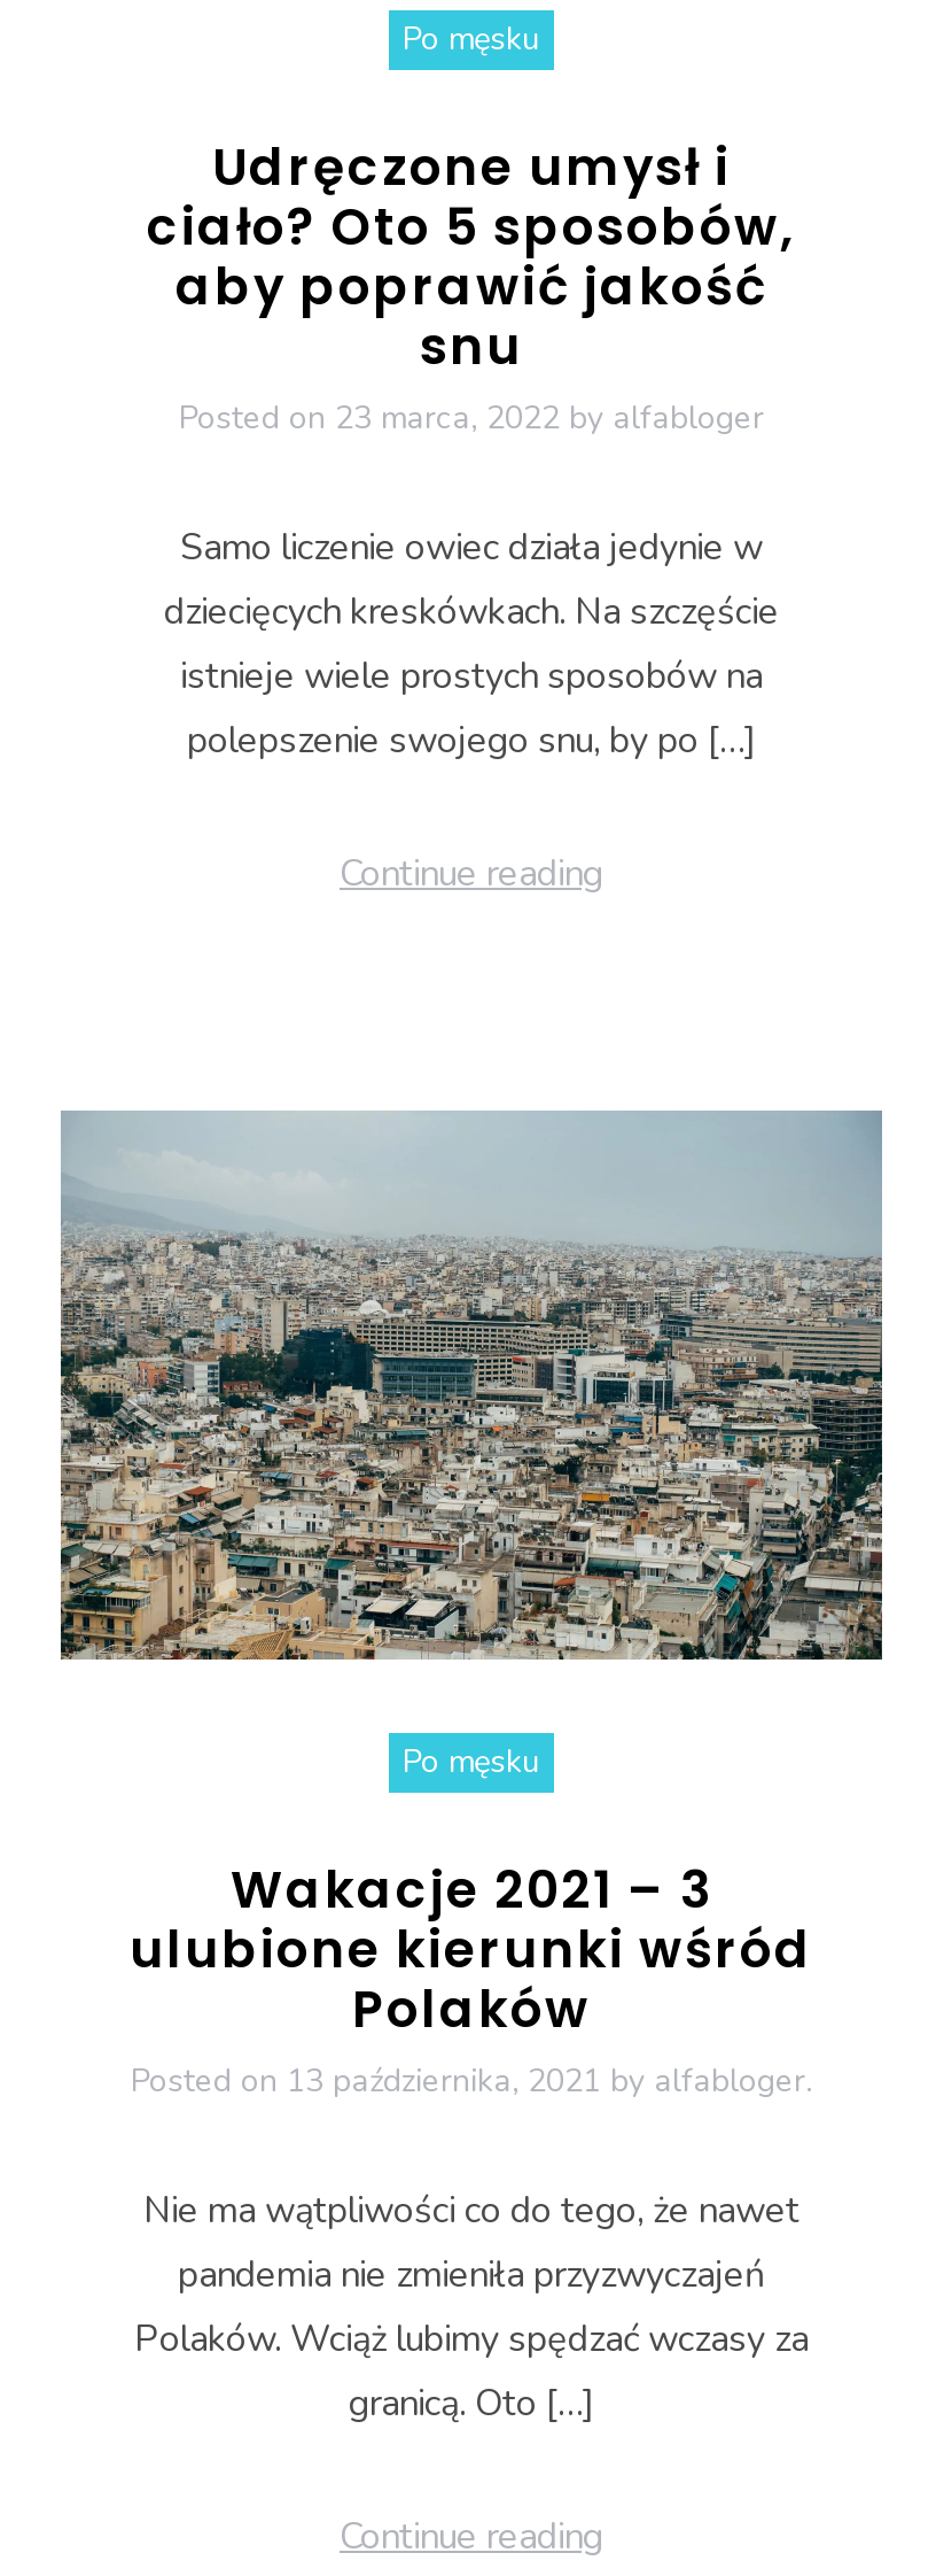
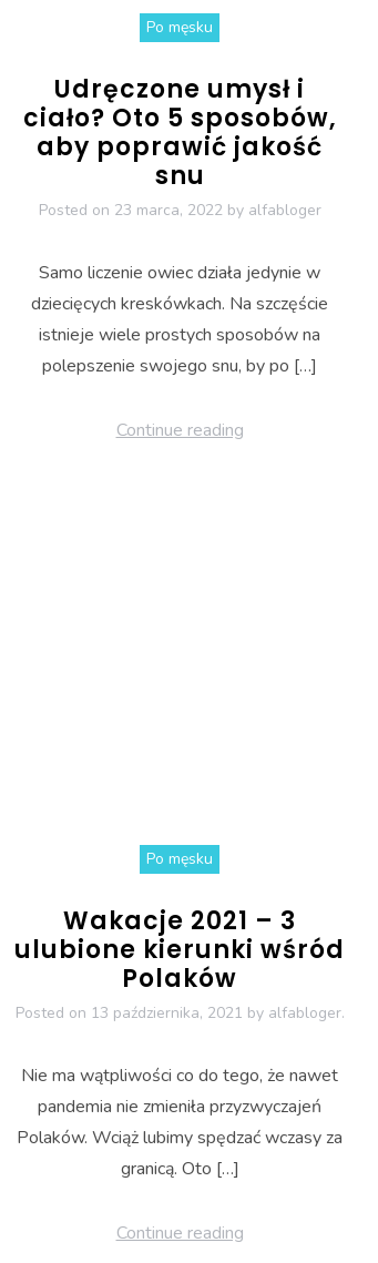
- [image]
